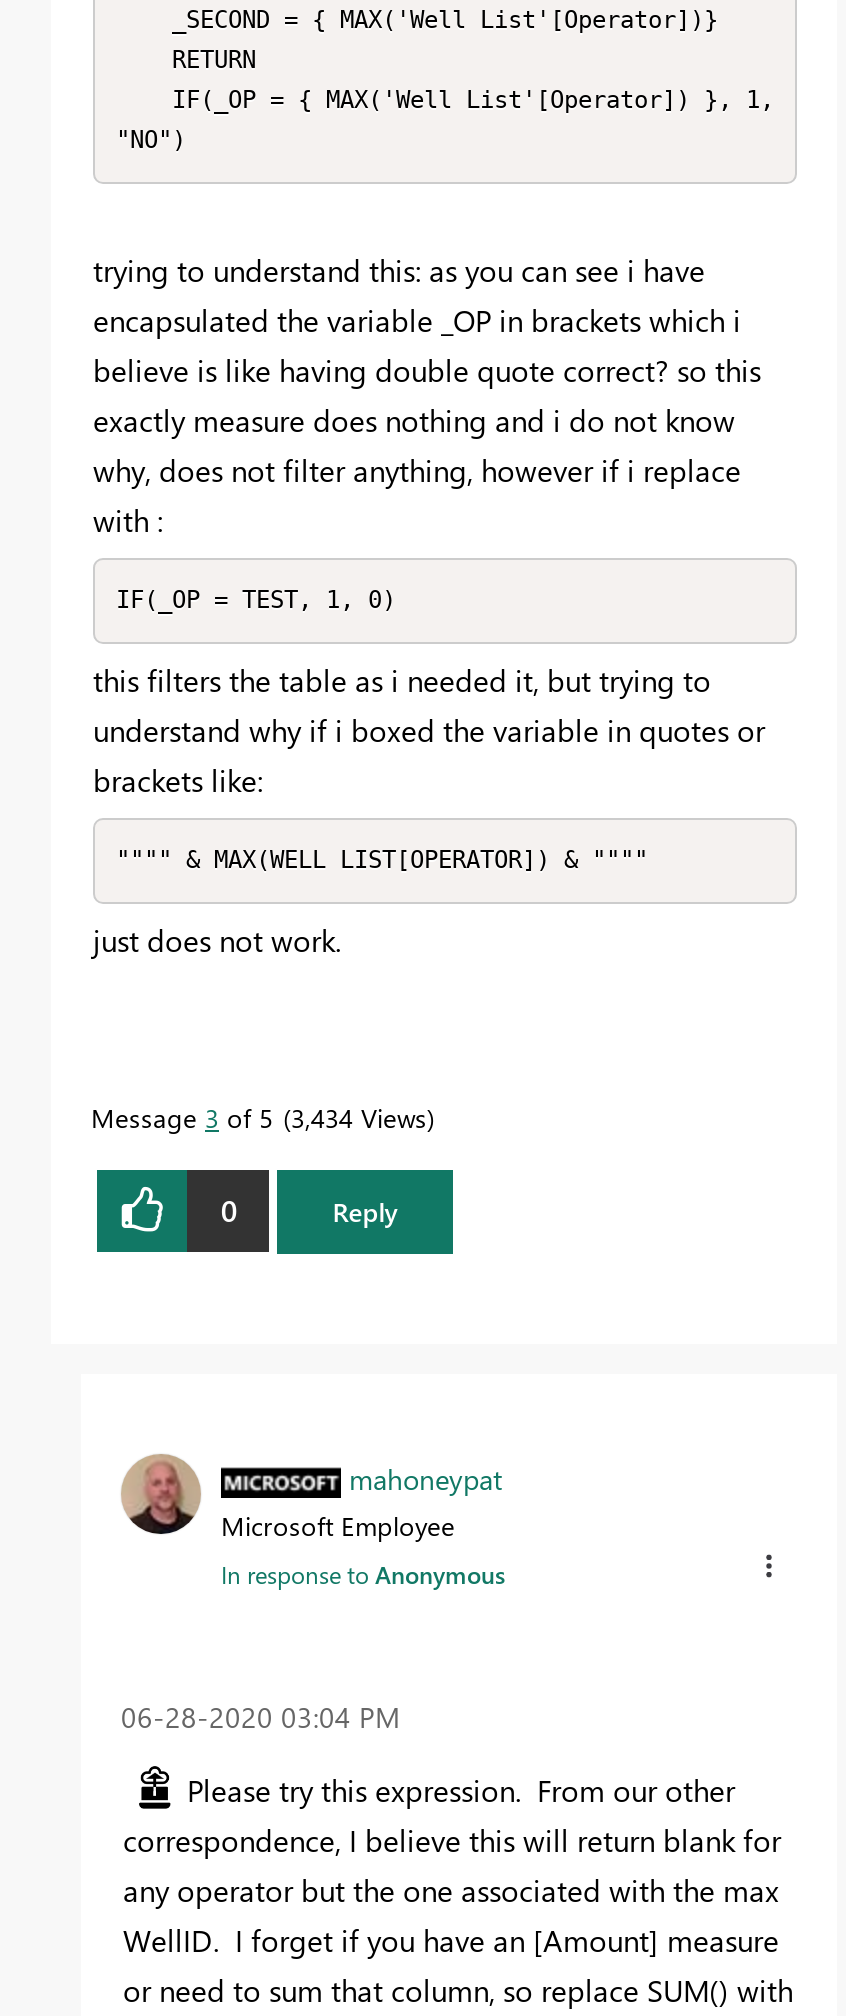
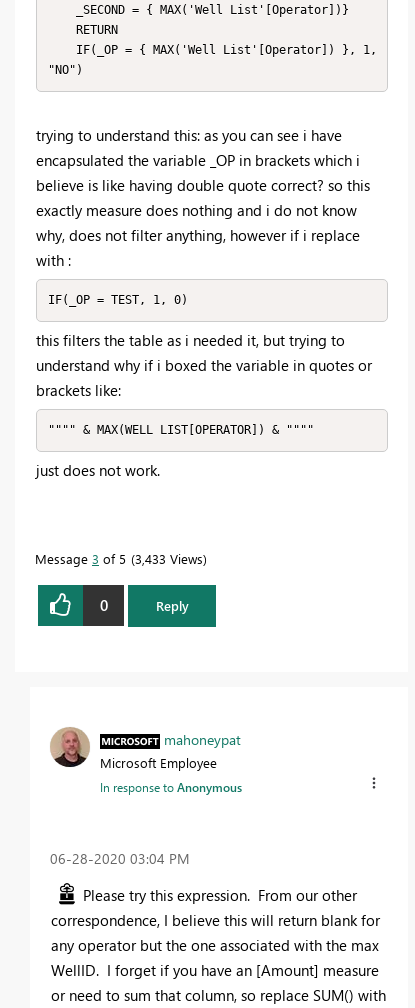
- Message 3 of 5 3,434 Views
+ Message 3 of 5 3,433 Views
